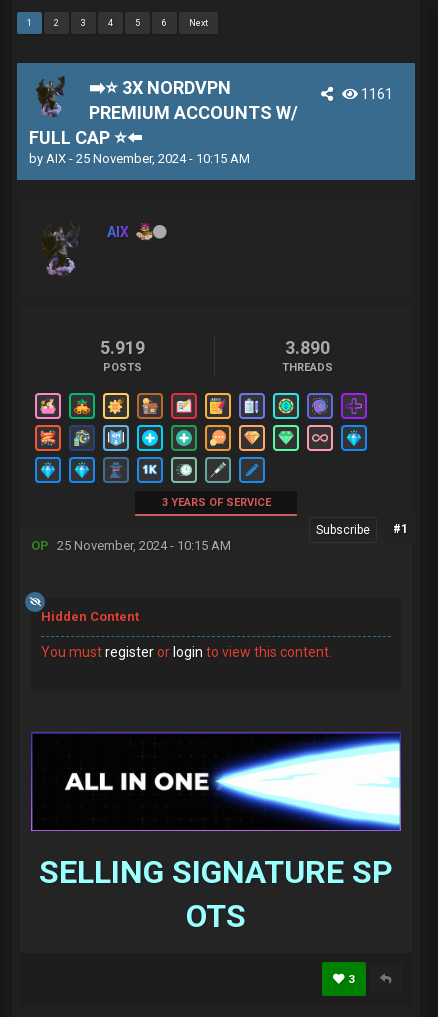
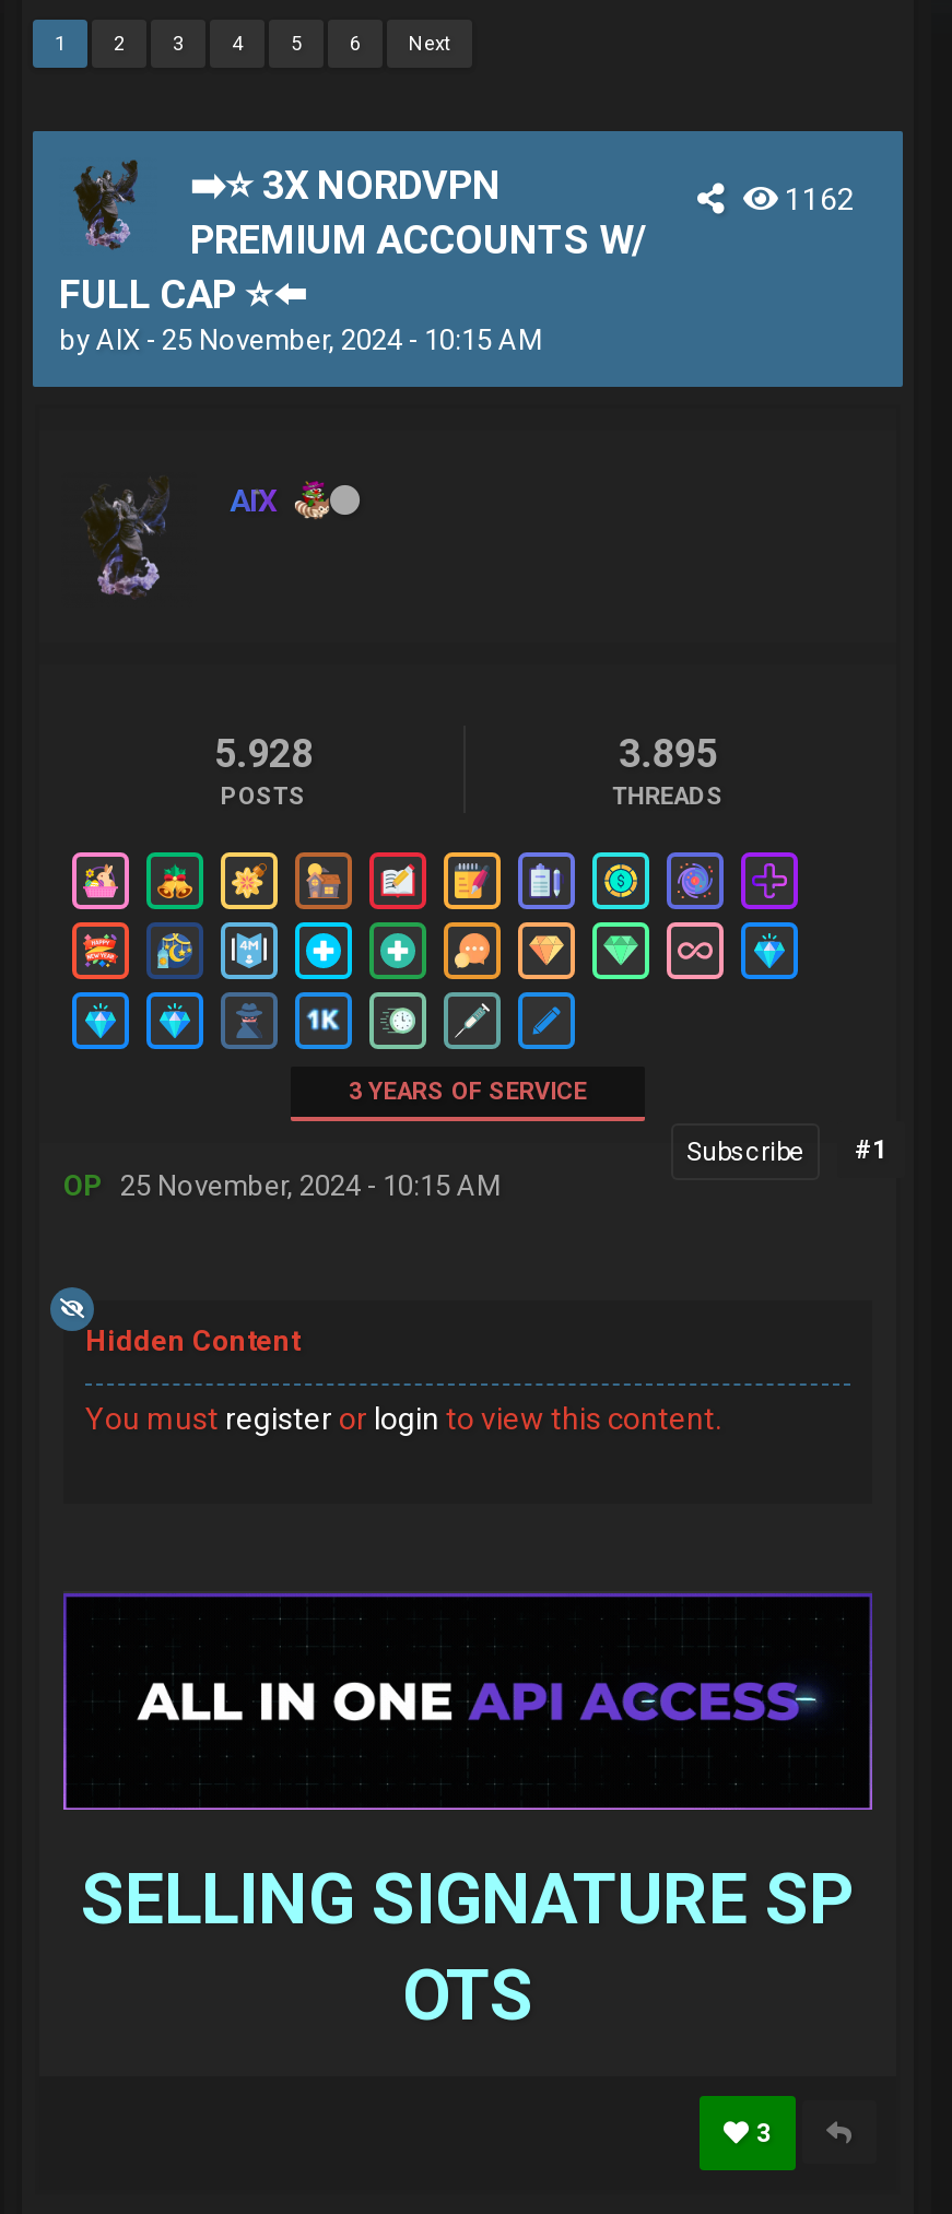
- 1161
+ 1162

- 5.919
+ 5.928

- 3.890
+ 3.895

- [image]
+ [image]
